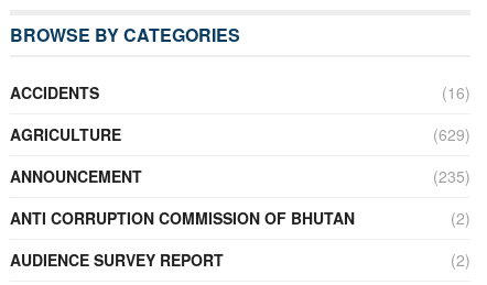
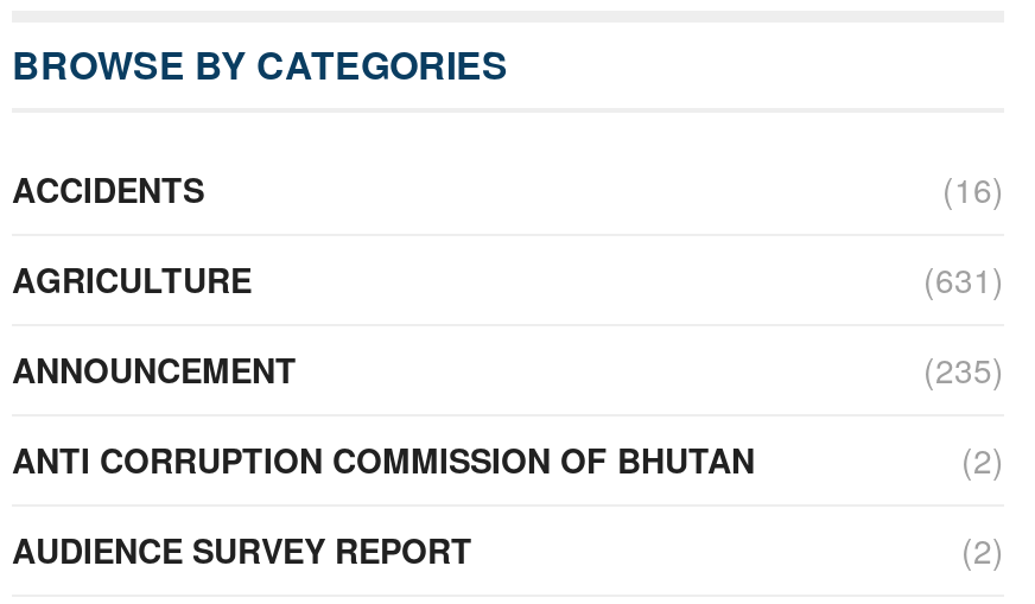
- (629)
+ (631)
